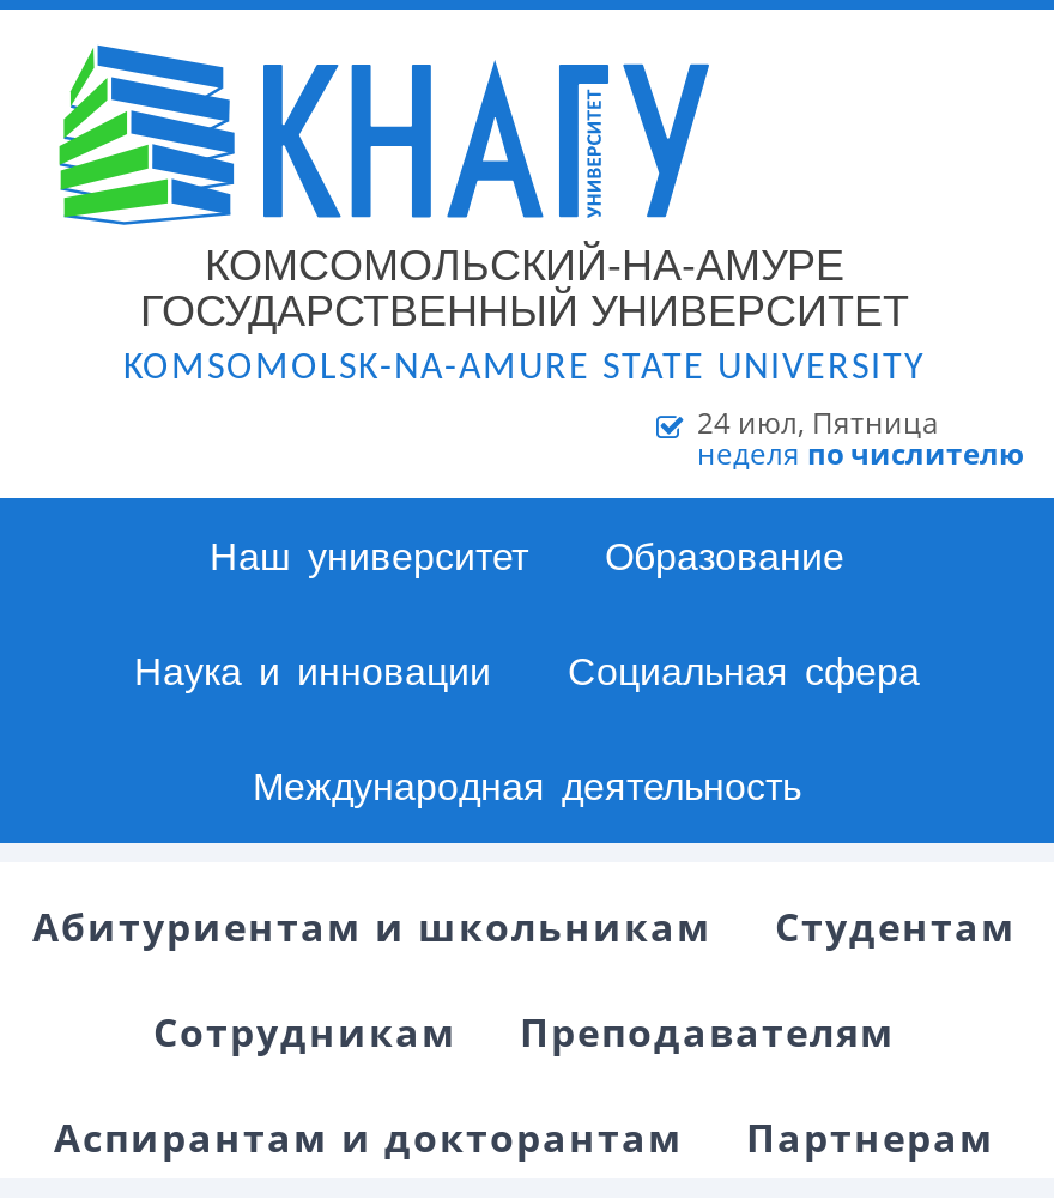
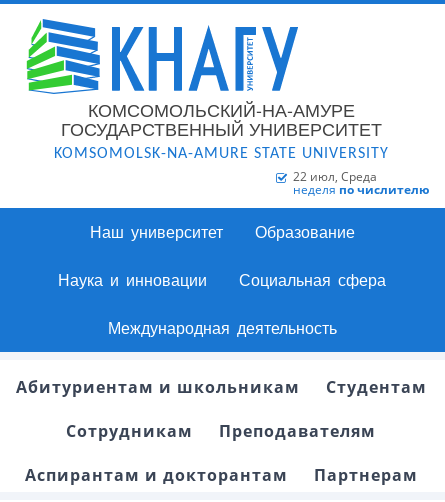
- 24 июл, Пятница
+ 22 июл, Среда
